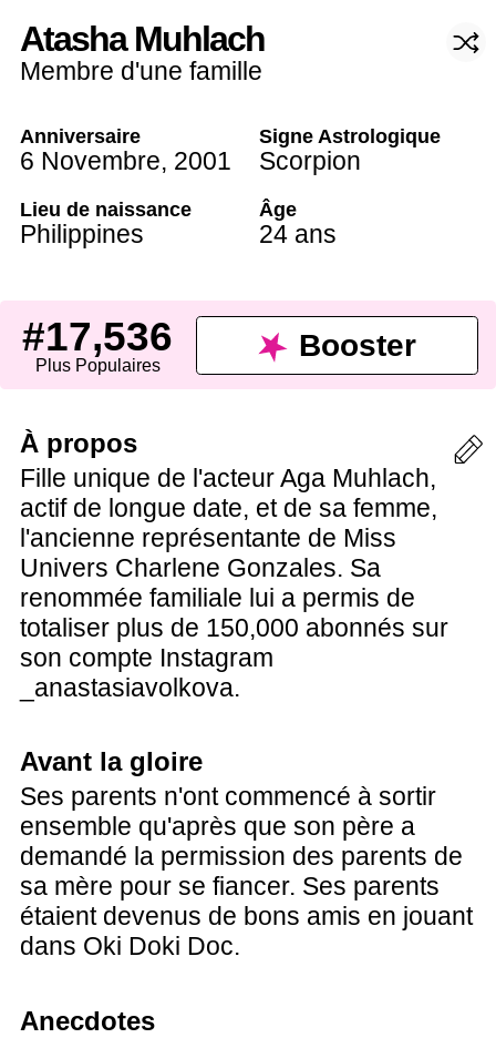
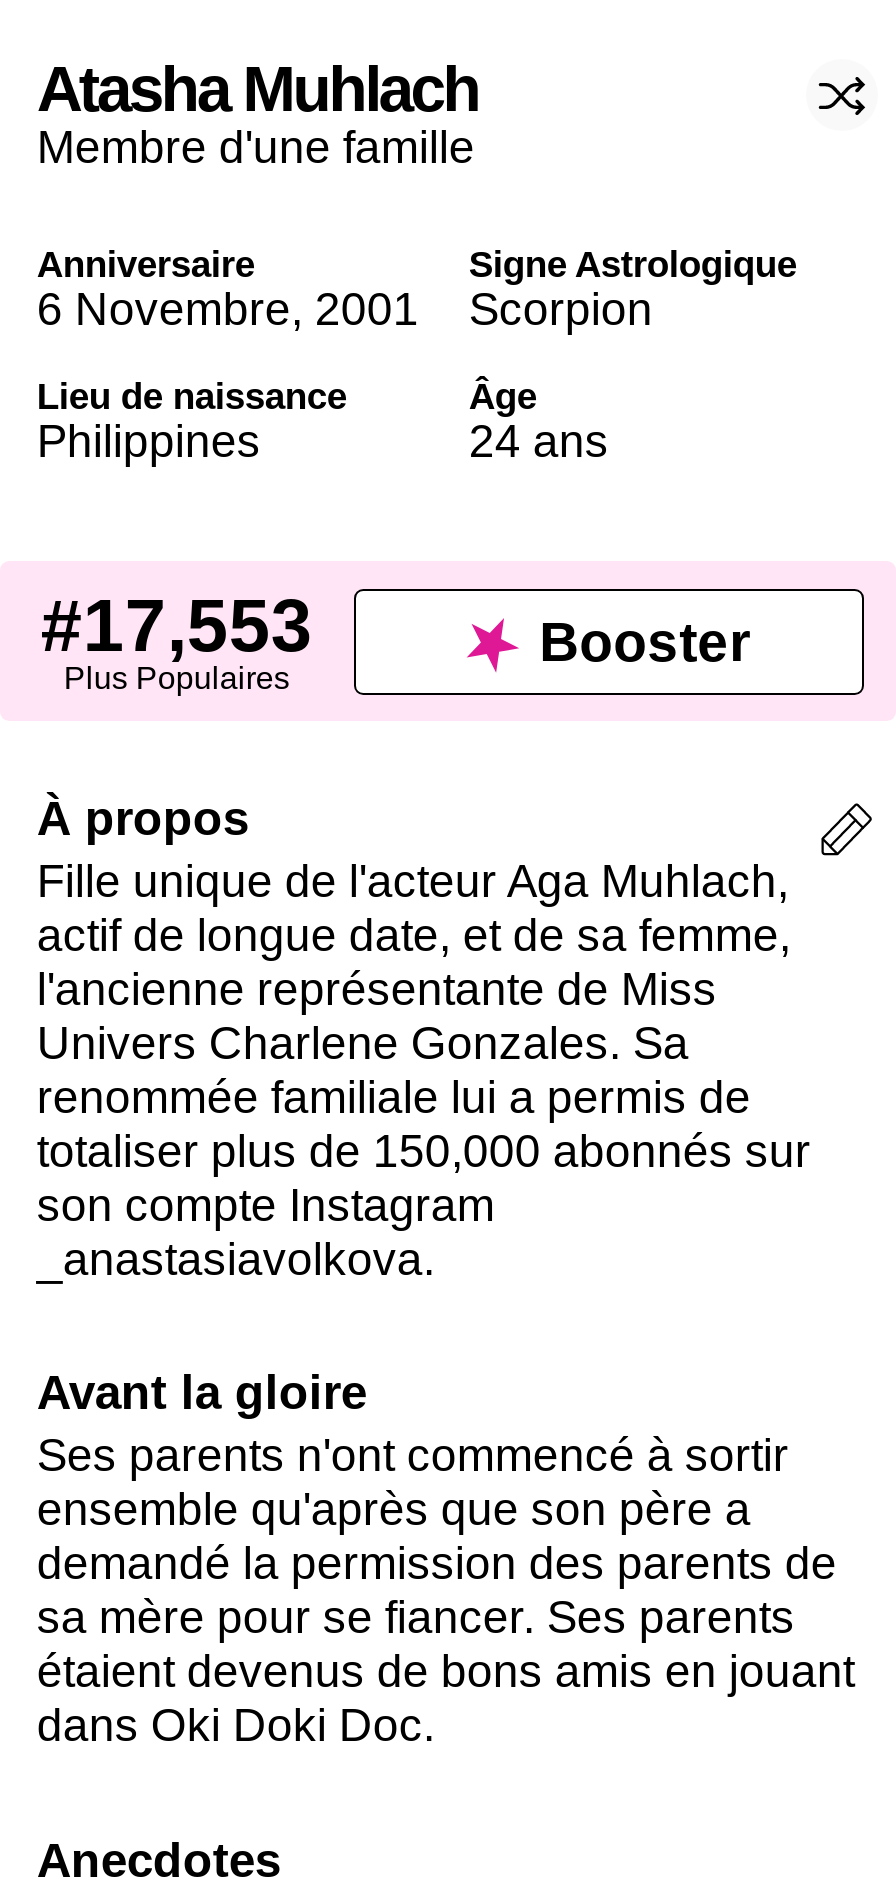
- #17,536
+ #17,553
